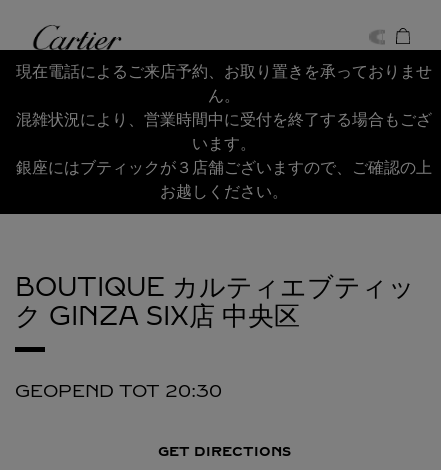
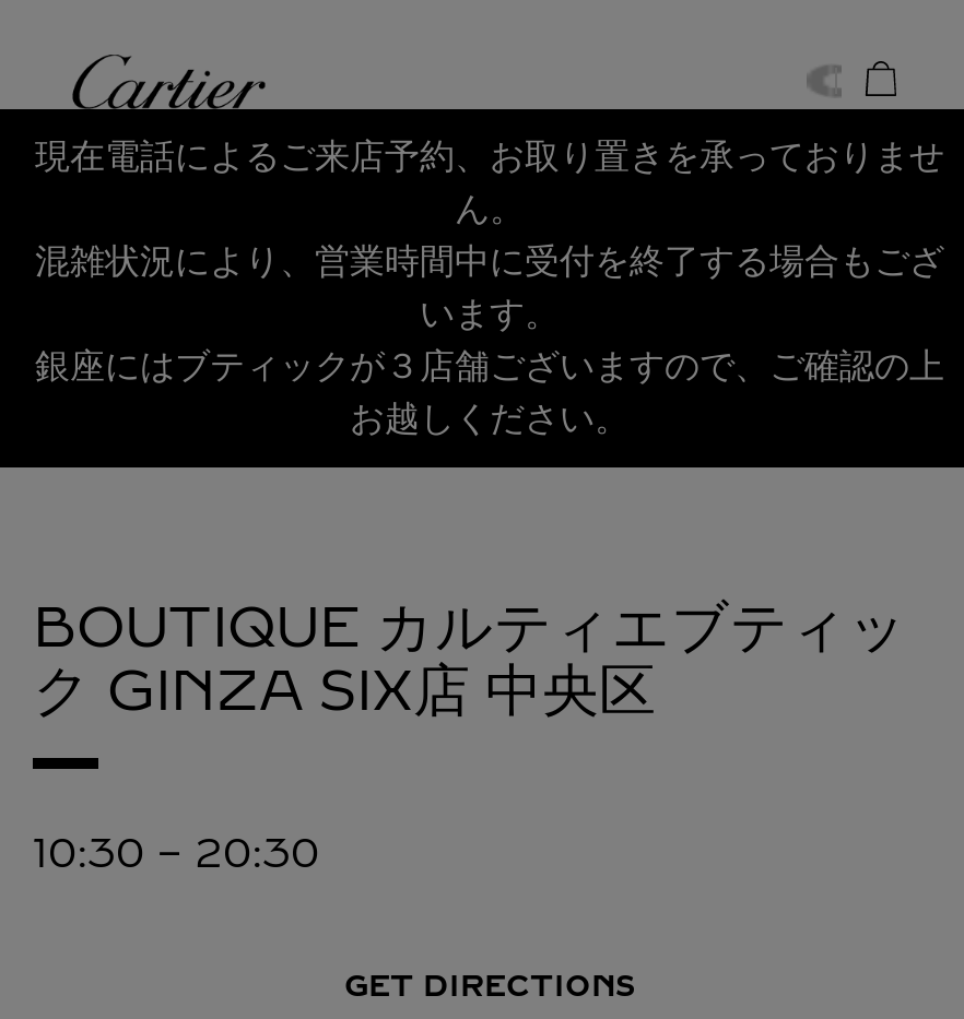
- GEOPEND TOT 20:30
+ 10:30 - 20:30
